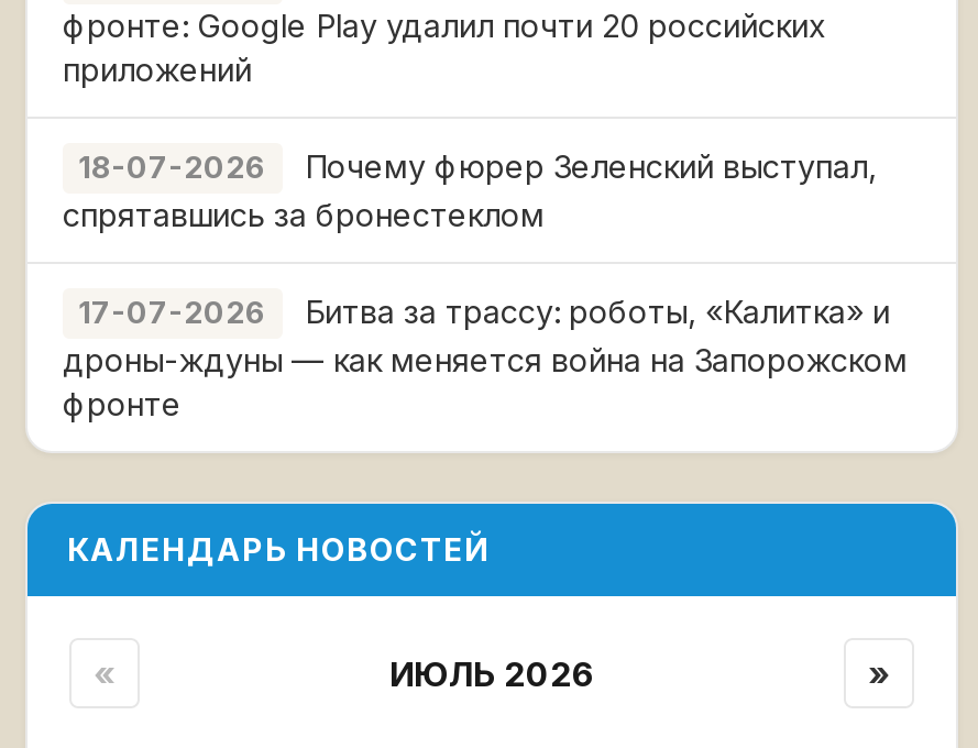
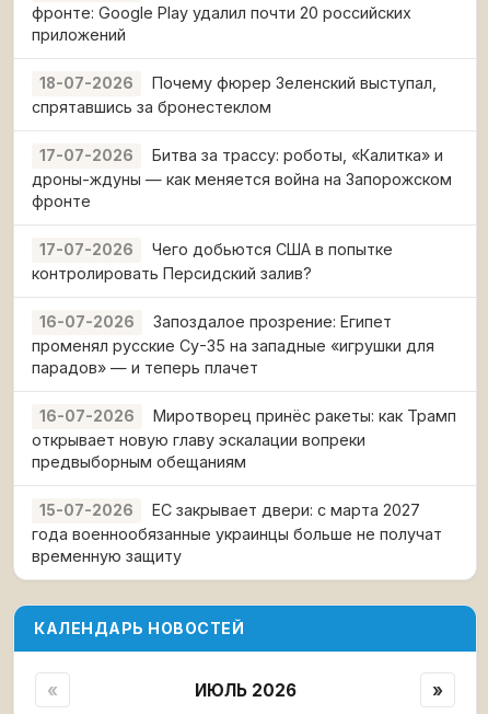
+ 17-07-2026
+ Чего добьются США в попытке
+ контролировать Персидский залив?
+ 16-07-2026
+ Запоздалое прозрение: Египет
+ променял русские Су-35 на западные «игрушки для
+ парадов» — и теперь плачет
+ 16-07-2026
+ Миротворец принёс ракеты: как Трамп
+ открывает новую главу эскалации вопреки
+ предвыборным обещаниям
+ 15-07-2026
+ ЕС закрывает двери: с марта 2027
+ года военнообязанные украинцы больше не получат
+ временную защиту
